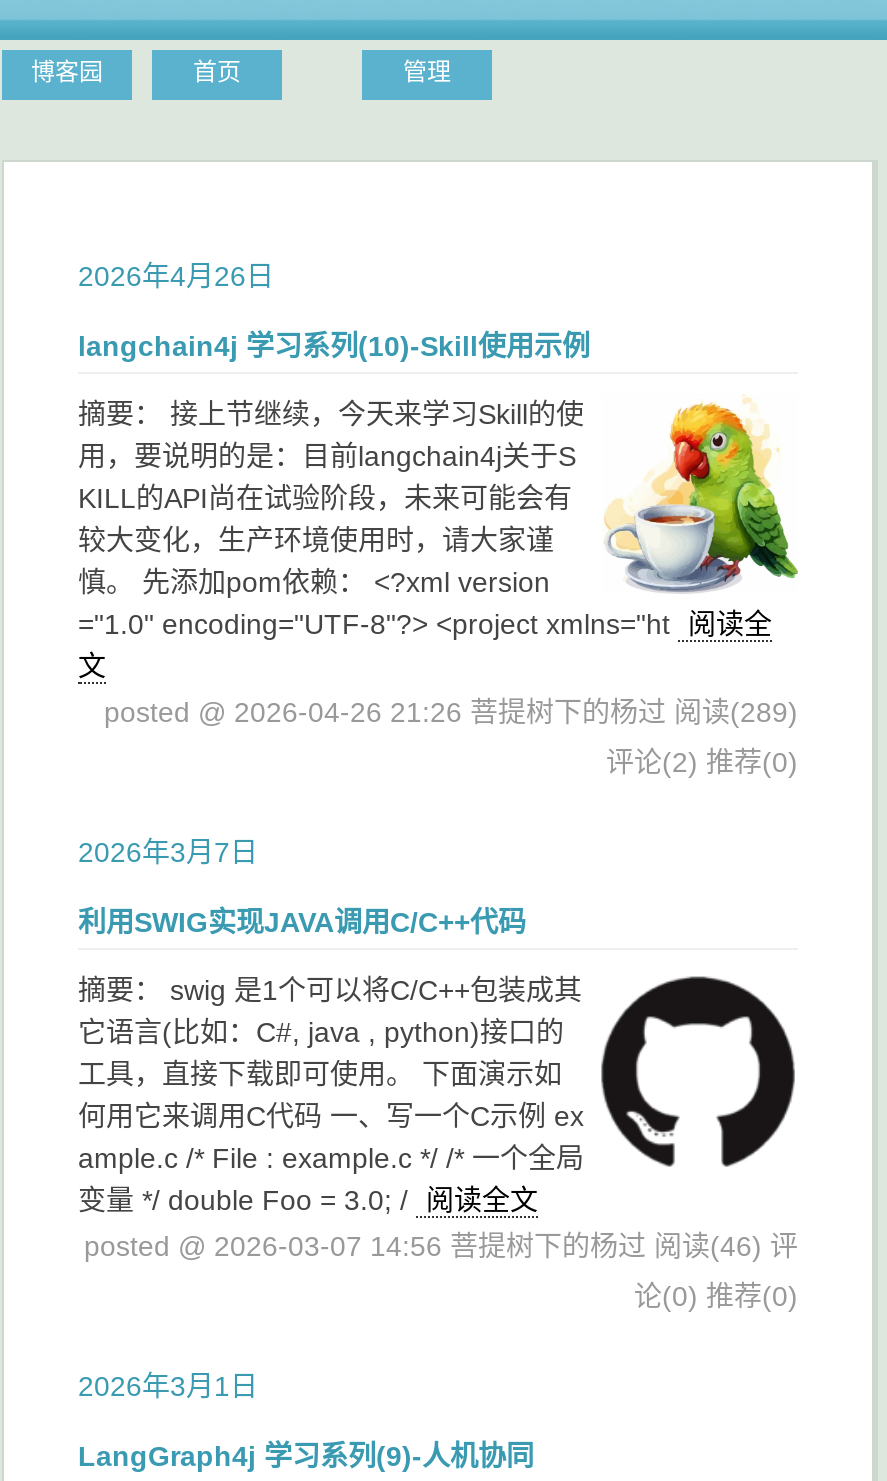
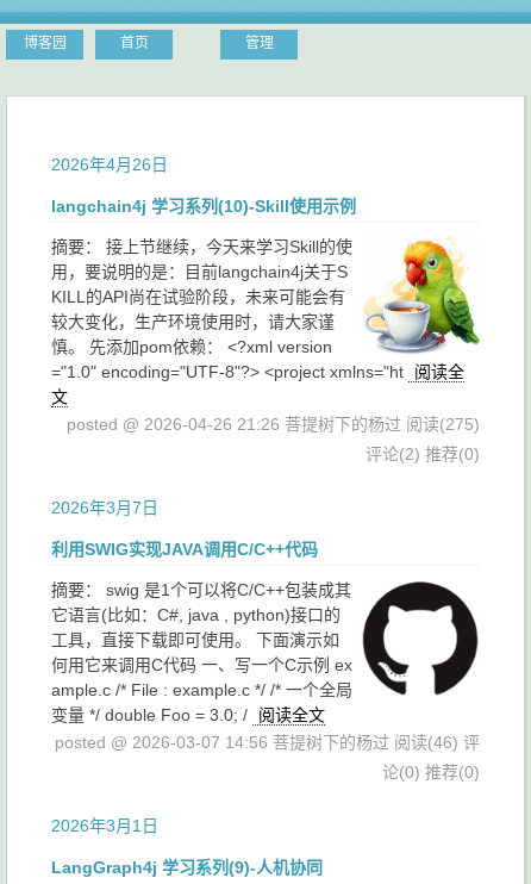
- posted @ 2026-04-26 21:26 菩提树下的杨过阅读(289)
+ posted @ 2026-04-26 21:26 菩提树下的杨过阅读(275)
